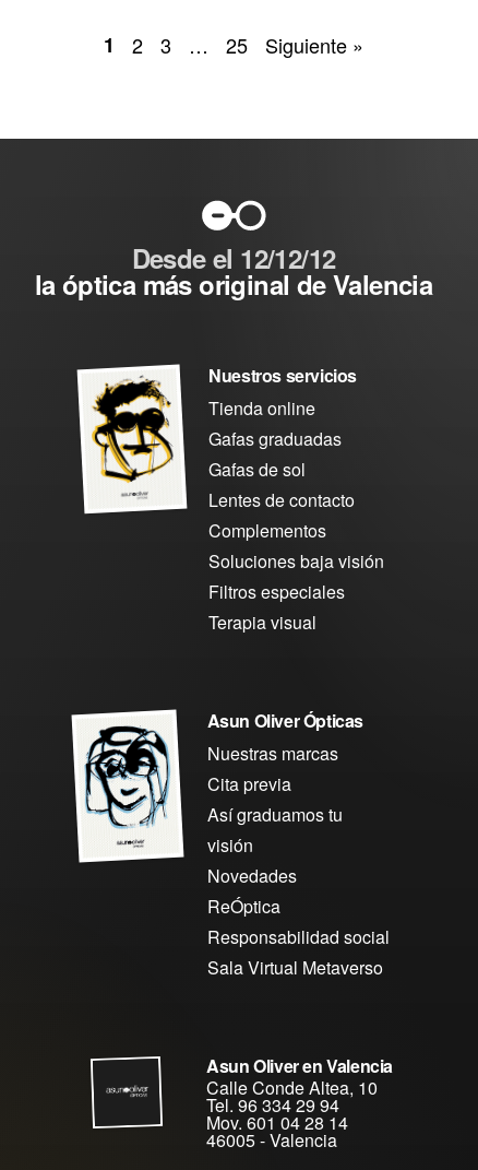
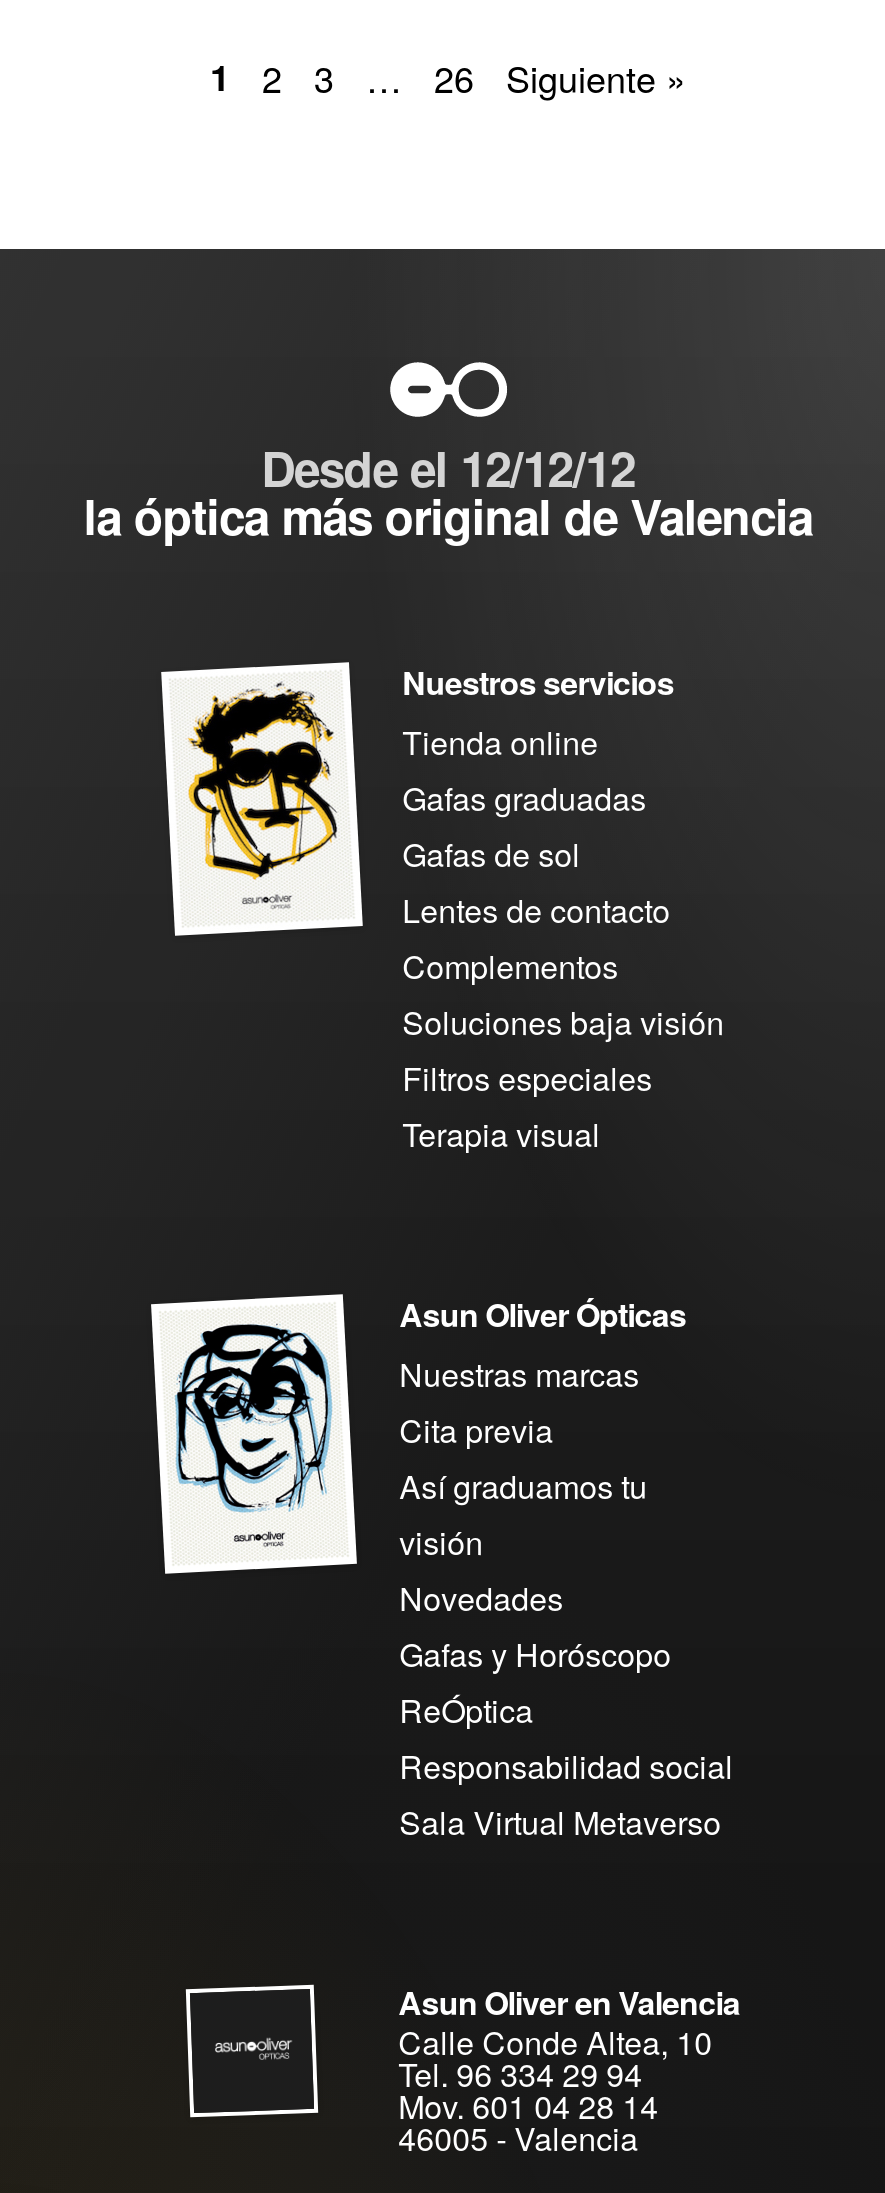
- 25
+ 26

+ Gafas y Horóscopo
